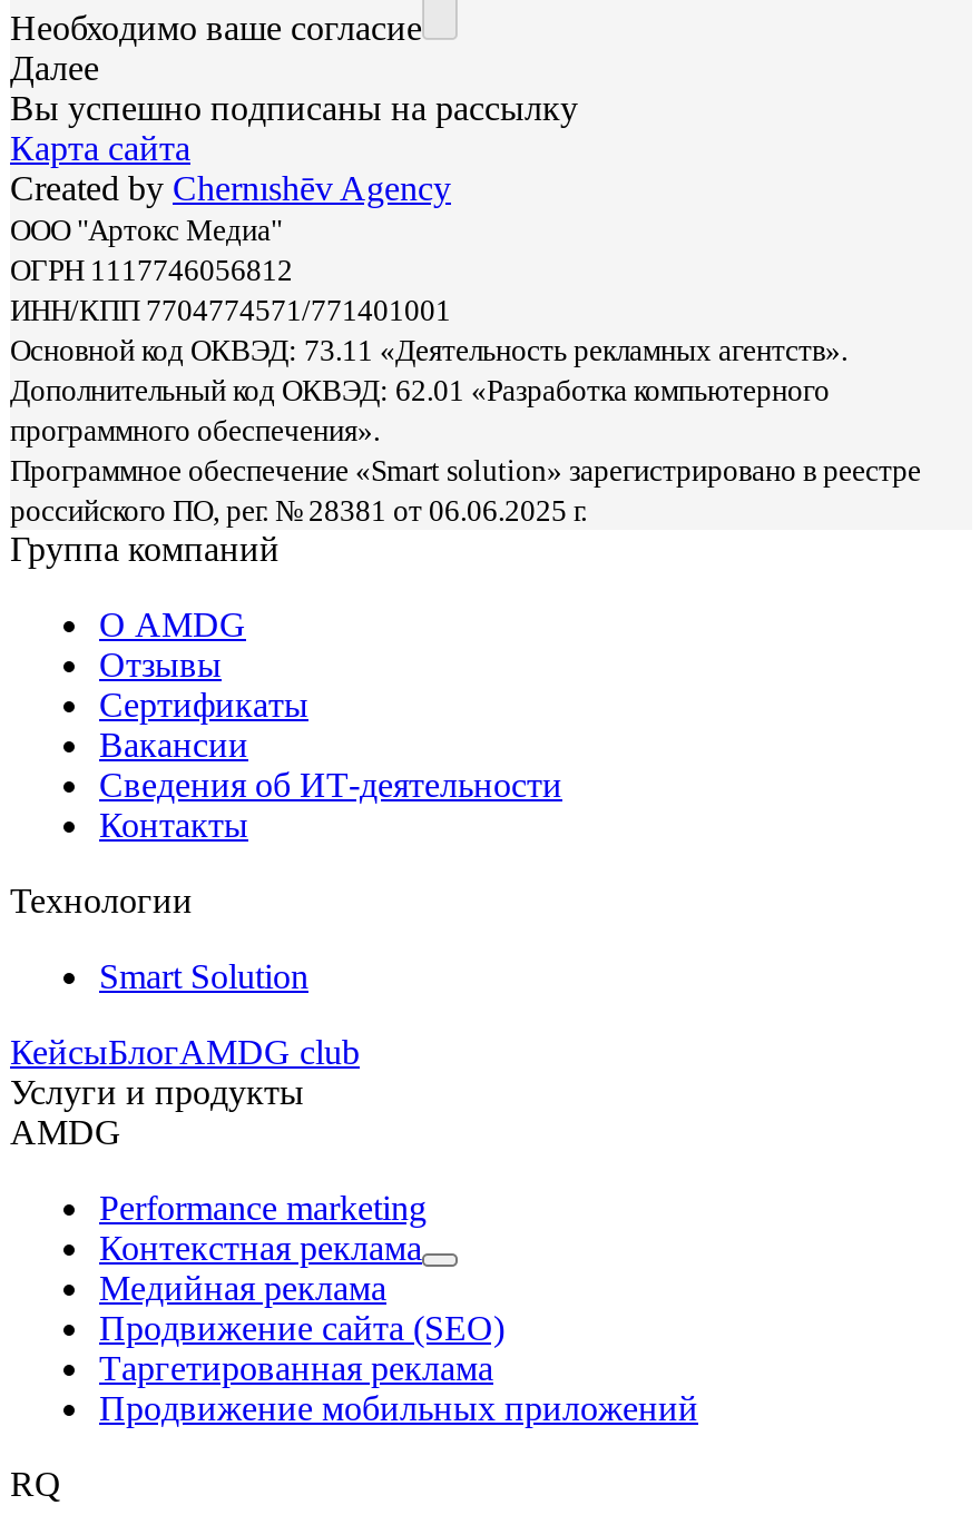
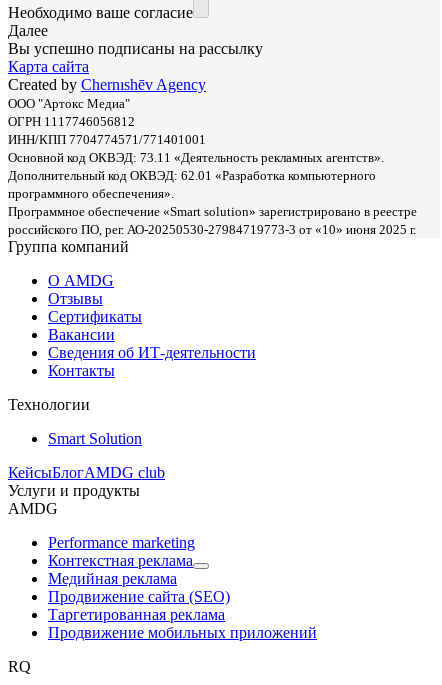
- российского ПО, рег. № 28381 от 06.06.2025 г.
+ российского ПО, рег. АО-20250530-27984719773-3 от «10» июня 2025 г.
